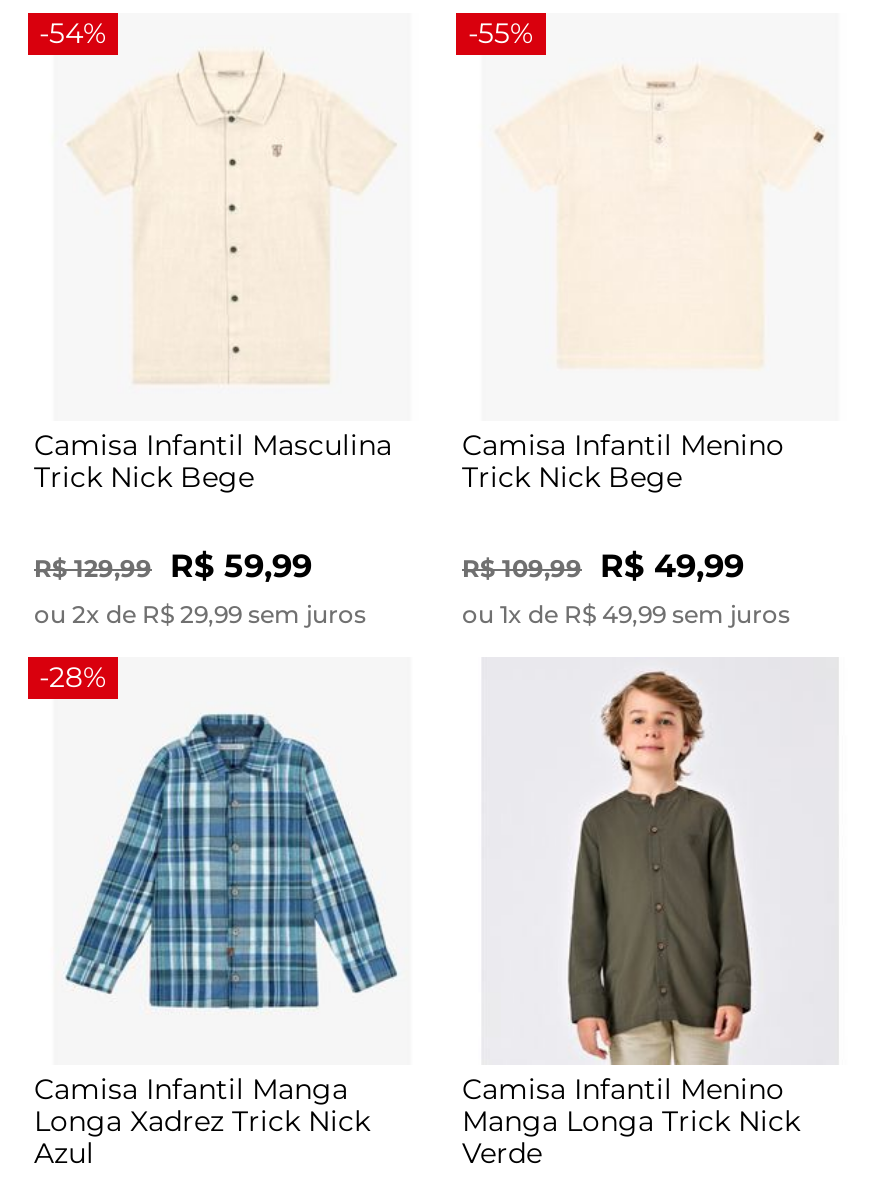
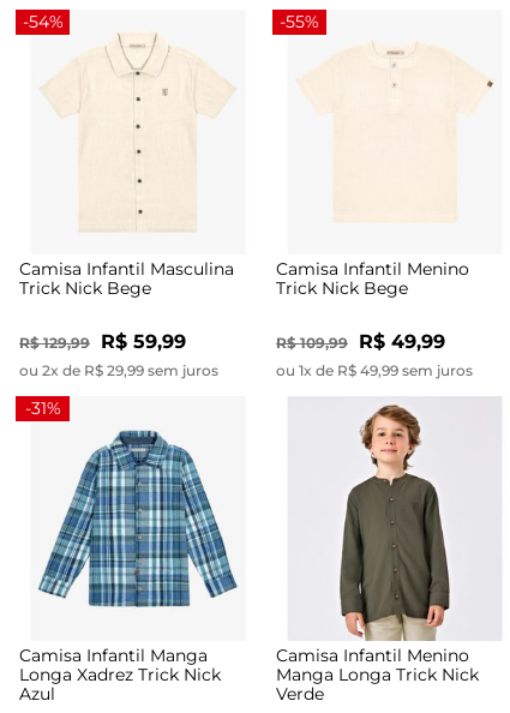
- -28%
+ -31%
